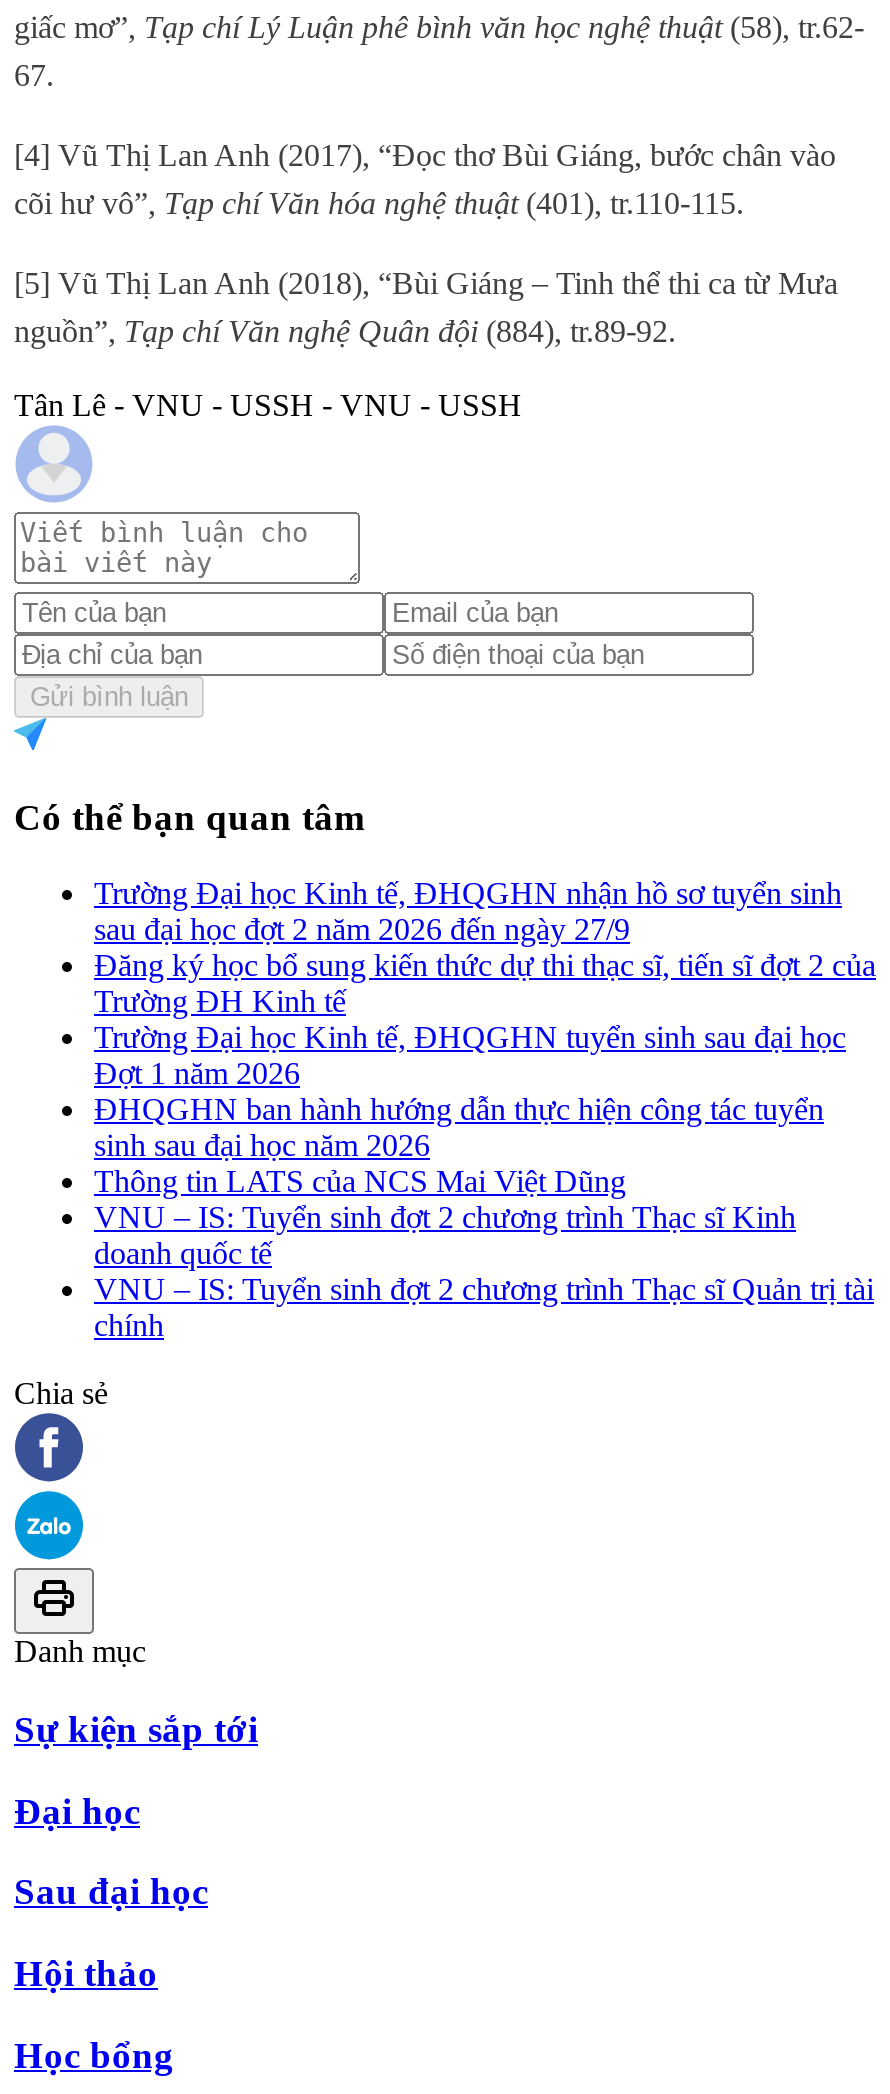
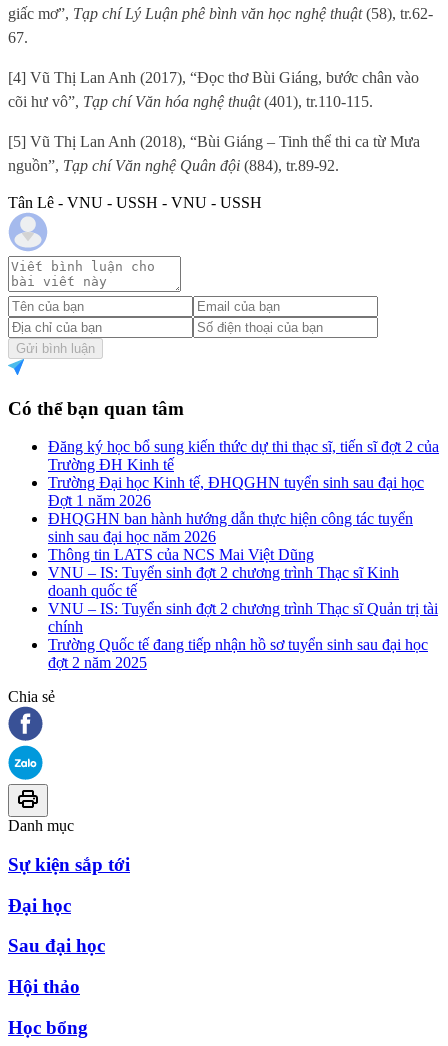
- Trường Đại học Kinh tế, ĐHQGHN nhận hồ sơ tuyển sinh
- sau đại học đợt 2 năm 2026 đến ngày 27/9

moved up: Đăng ký học bổ sung kiến thức dự thi thạc sĩ, tiến sĩ đợt 2 của | Trường ĐH Kinh tế | Trường Đại học Kinh tế, ĐHQGHN tuyển sinh sau đại học | ... | VNU – IS: Tuyển sinh đợt 2 chương trình Thạc sĩ Quản trị tài | chính

+ Trường Quốc tế đang tiếp nhận hồ sơ tuyển sinh sau đại học
+ đợt 2 năm 2025
